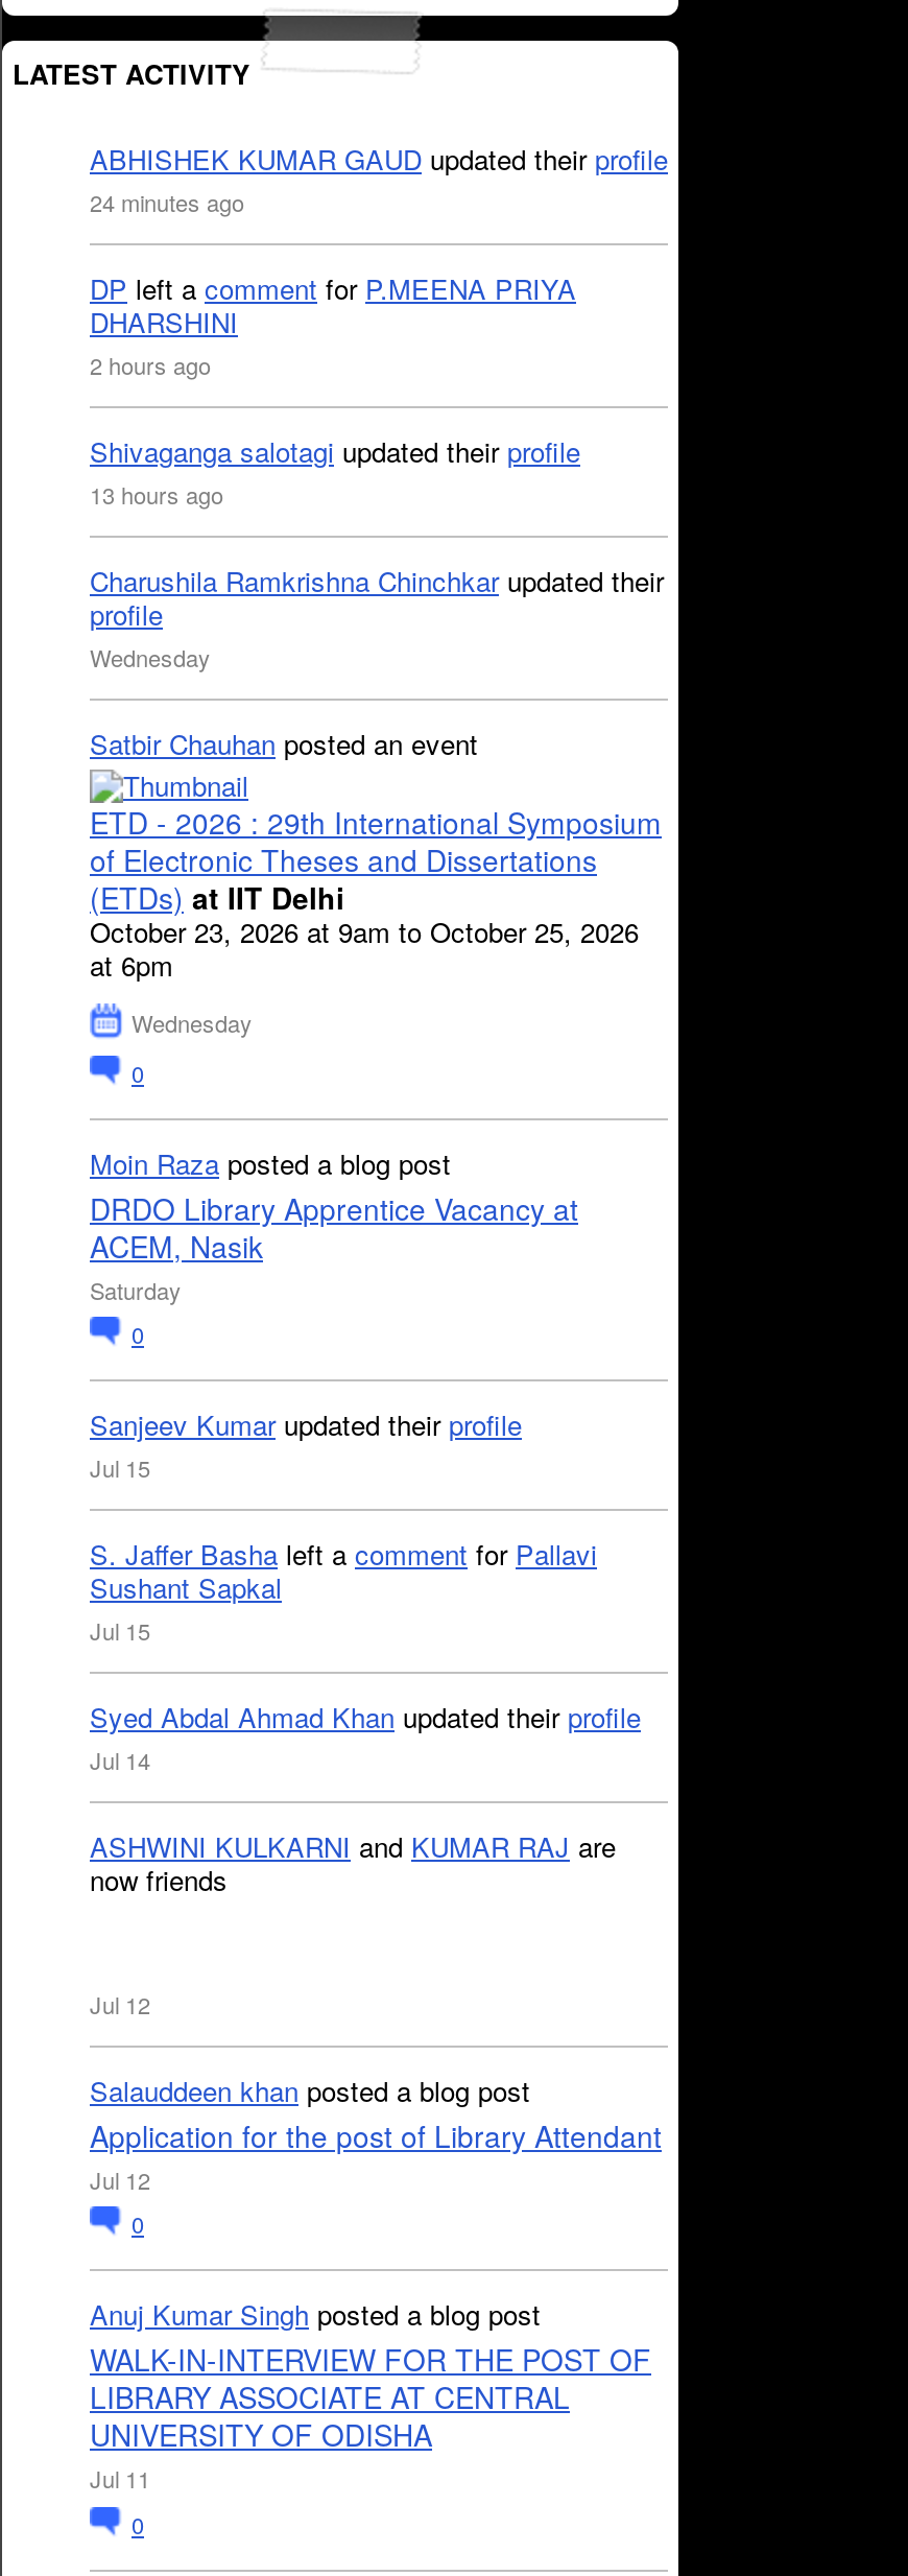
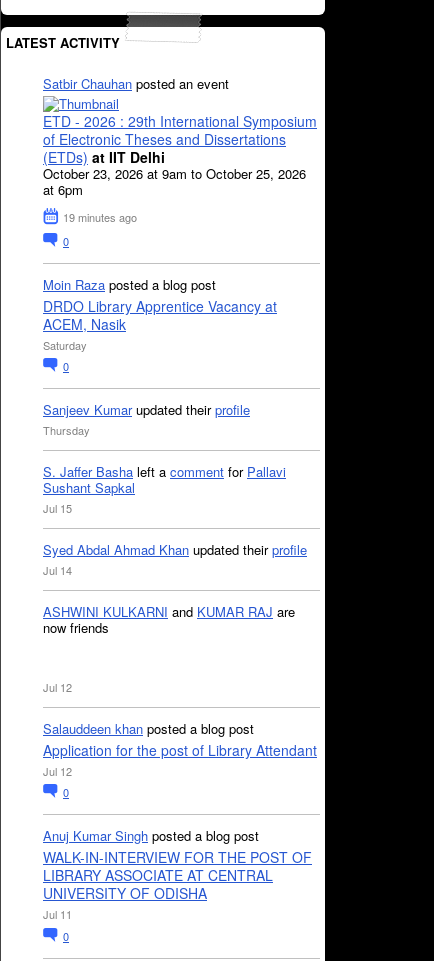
- ABHISHEK KUMAR GAUD updated their profile
- 24 minutes ago
- DP left a comment for P.MEENA PRIYA
- DHARSHINI
- 2 hours ago
- Shivaganga salotagi updated their profile
- 13 hours ago
- Charushila Ramkrishna Chinchkar updated their
- profile
- Wednesday

- Wednesday
+ 19 minutes ago

- Jul 15
+ Thursday
